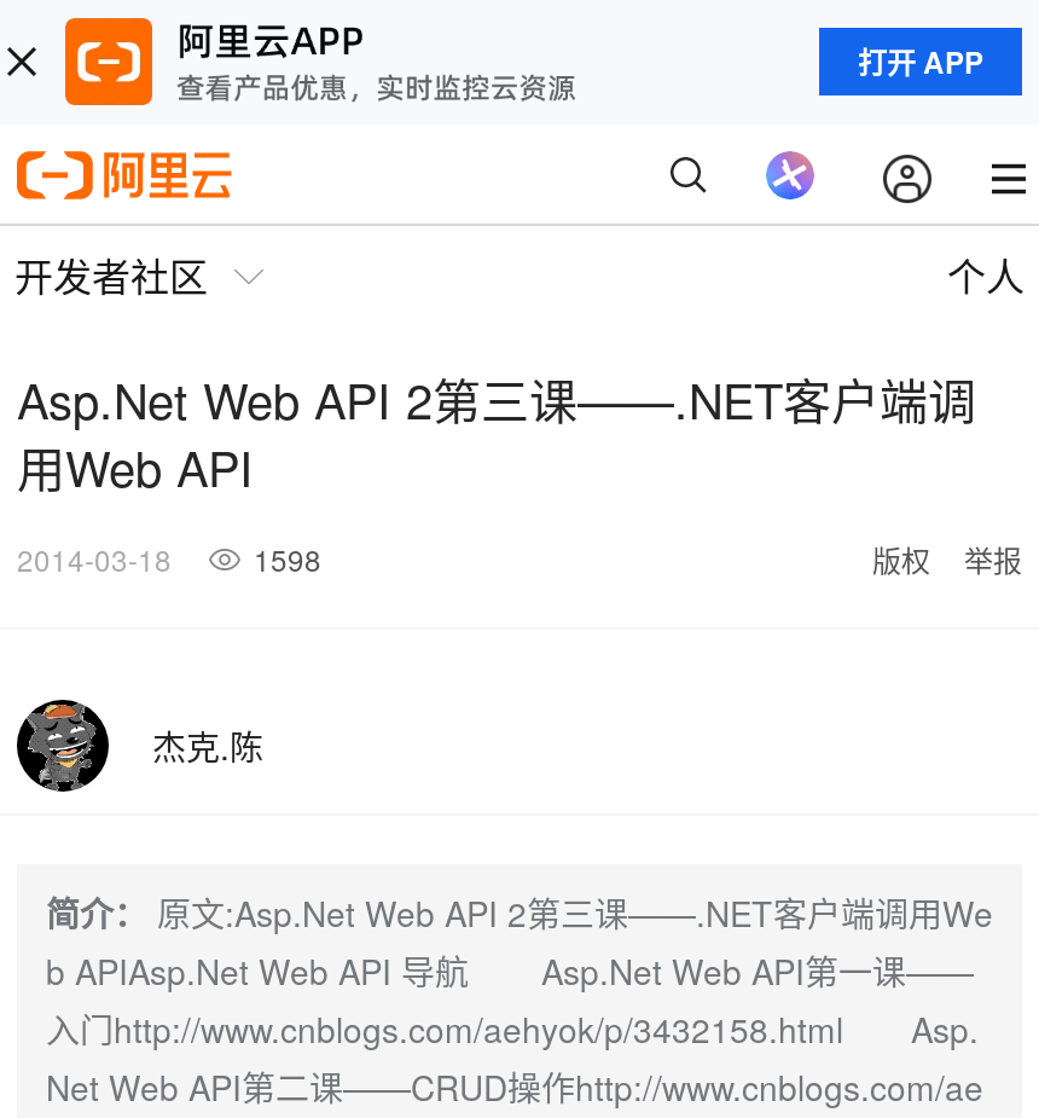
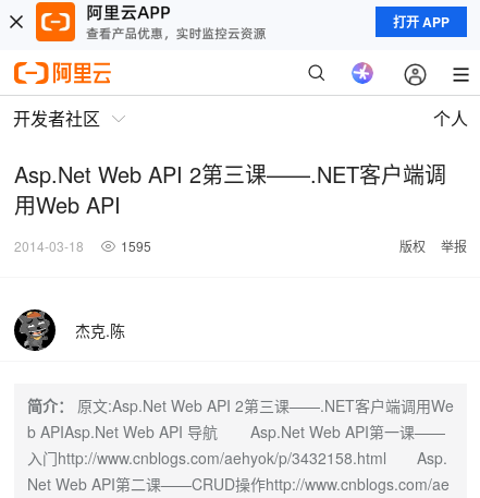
- 2014-03-18 1598
+ 2014-03-18 1595
